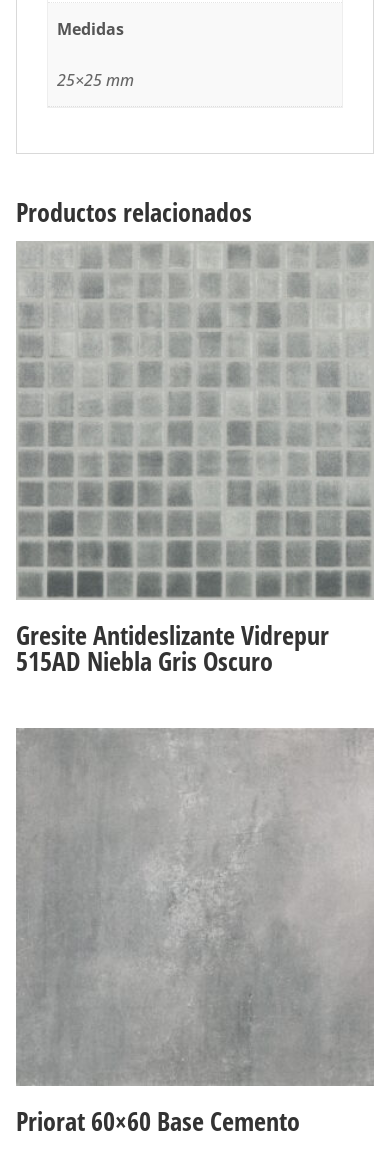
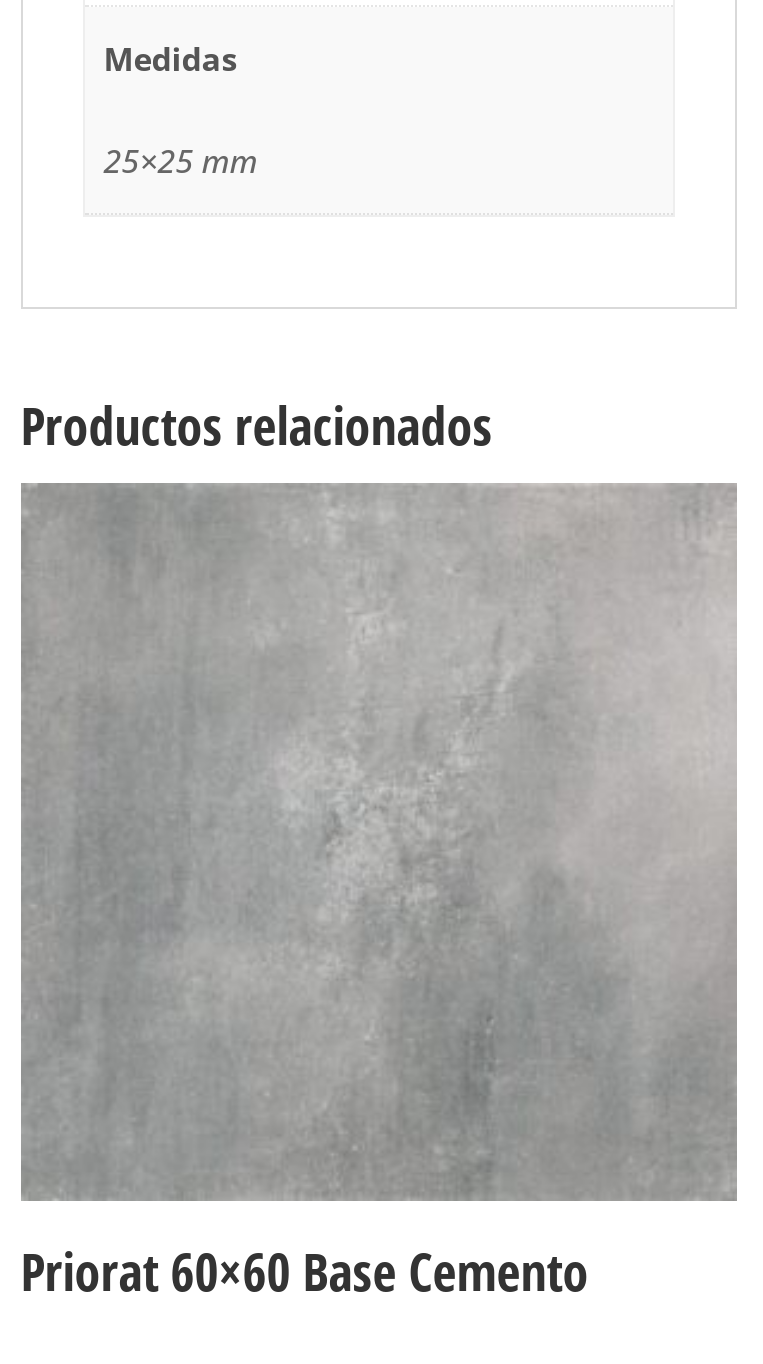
- [image]
- Gresite Antideslizante Vidrepur
- 515AD Niebla Gris Oscuro
